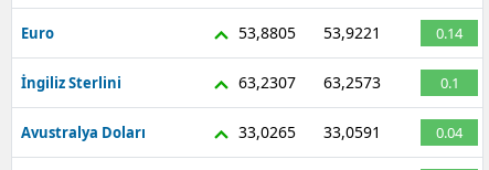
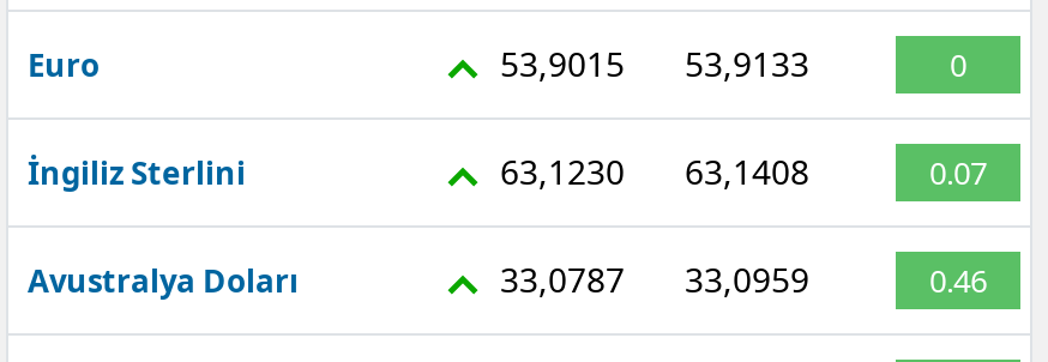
- 53,8805
+ 53,9015

- 53,9221
+ 53,9133

- 0.14
+ 0

- 63,2307
+ 63,1230

- 63,2573
+ 63,1408

- 0.1
+ 0.07

- 33,0265
+ 33,0787

- 33,0591
+ 33,0959

- 0.04
+ 0.46
